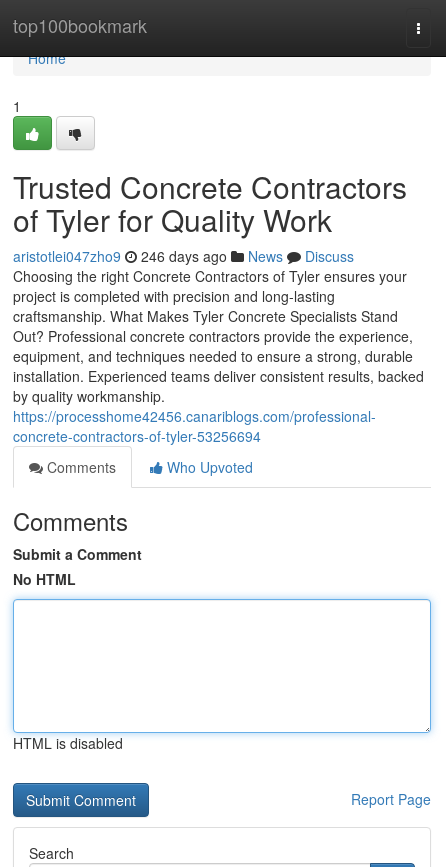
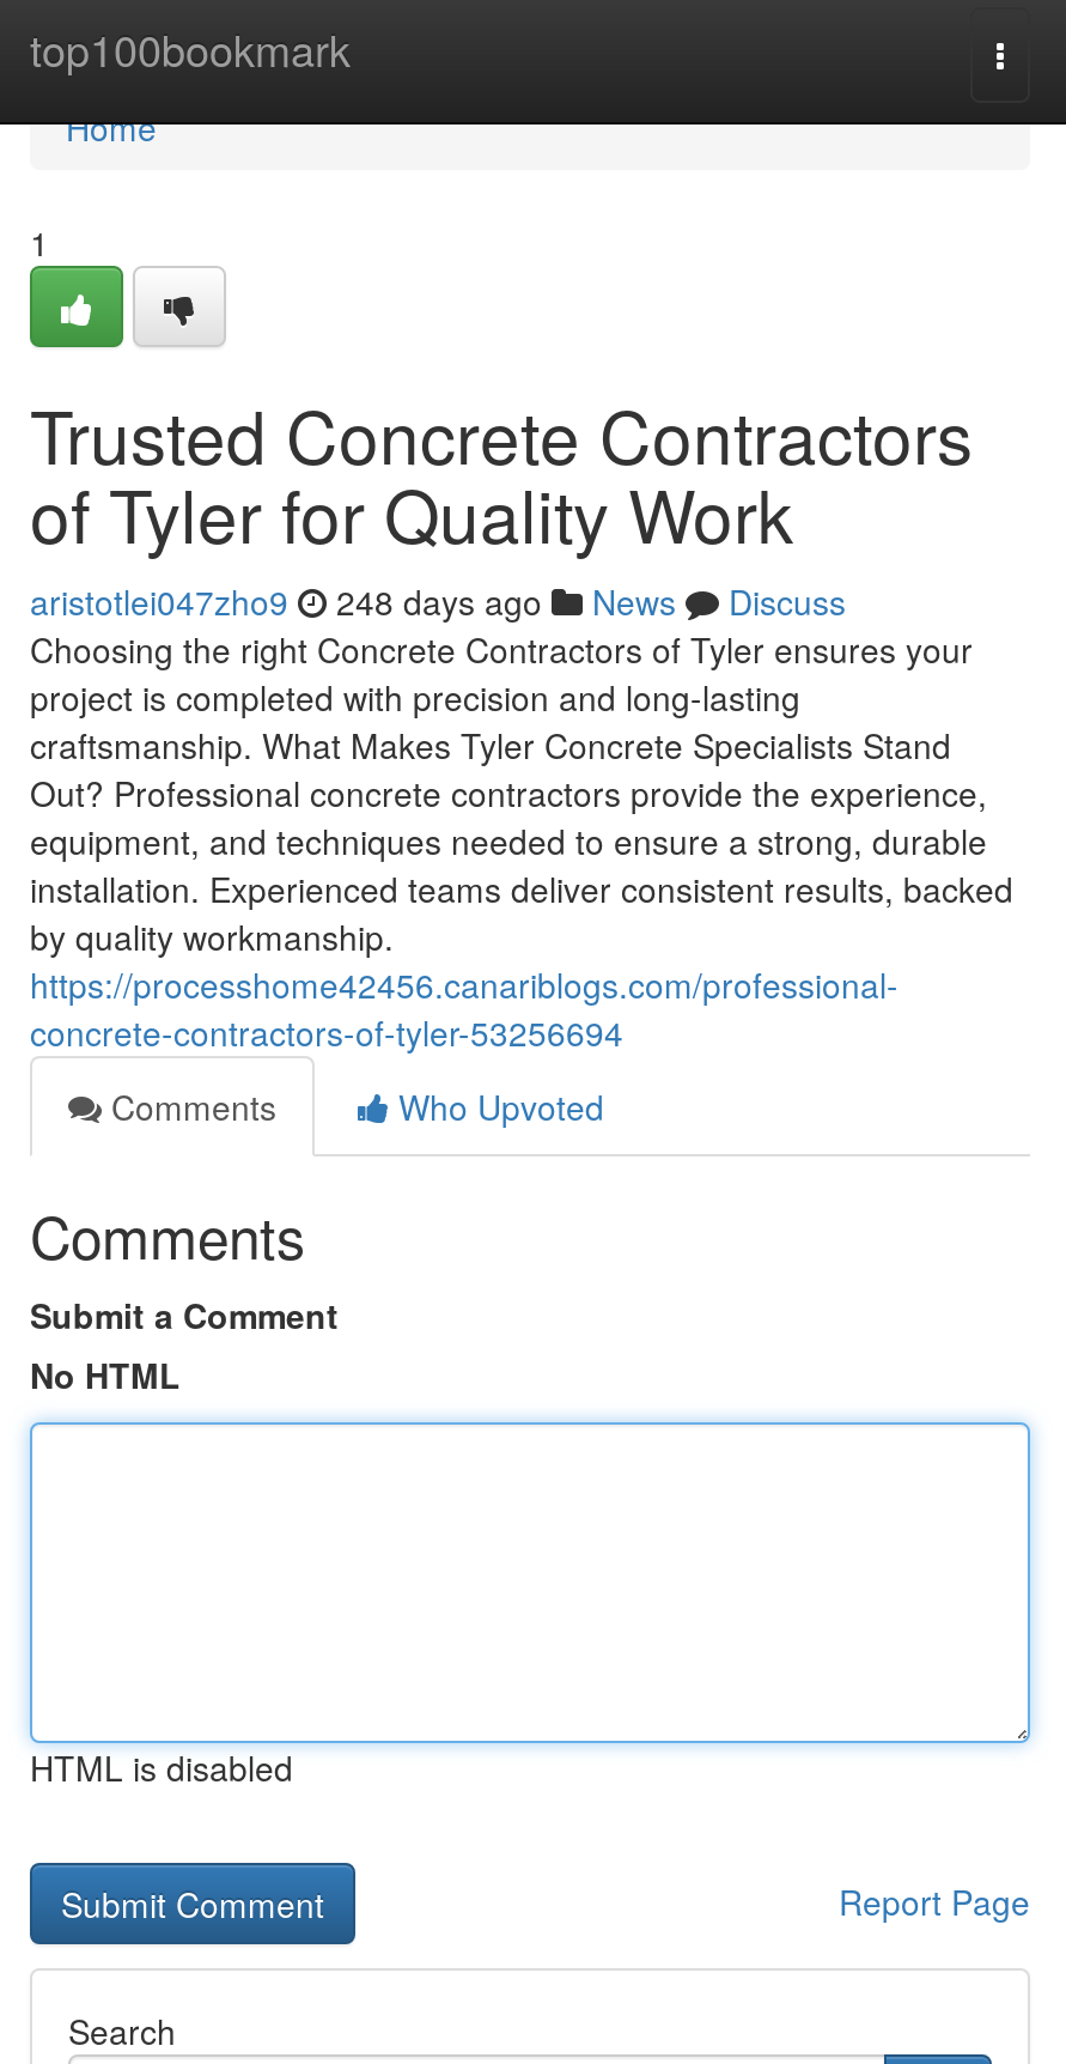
- aristotlei047zho9 246 days ago News Discuss
+ aristotlei047zho9 248 days ago News Discuss
